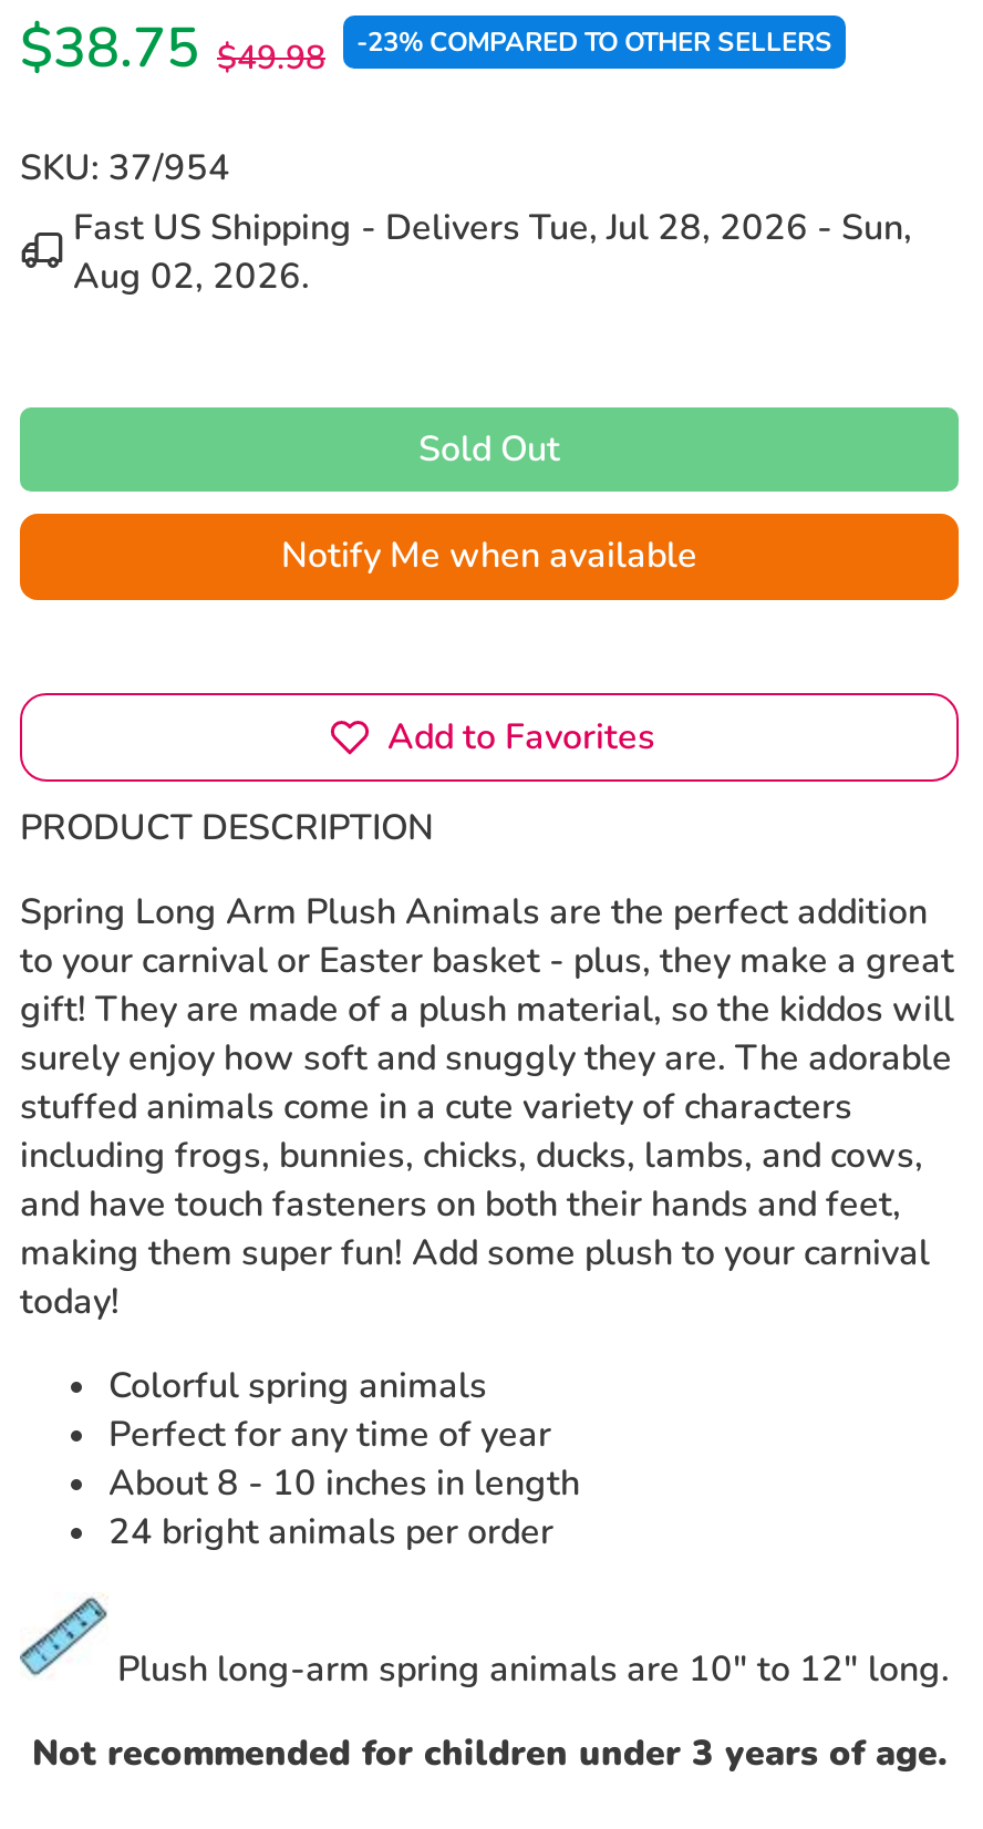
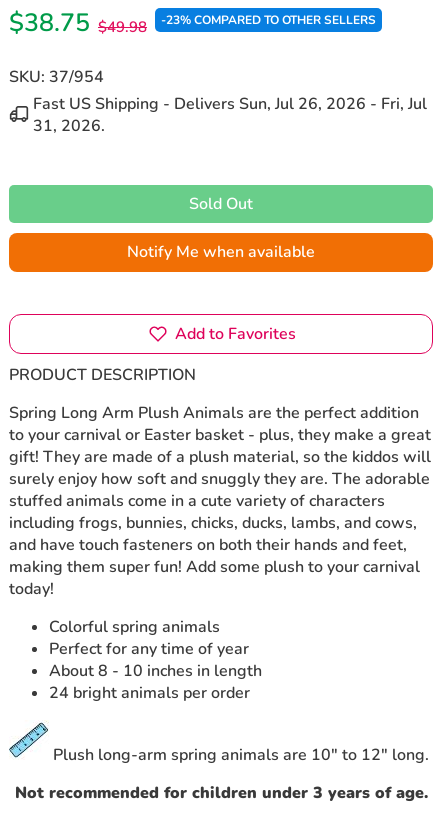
- Fast US Shipping - Delivers Tue, Jul 28, 2026 - Sun,
- Aug 02, 2026.
+ Fast US Shipping - Delivers Sun, Jul 26, 2026 - Fri, Jul
+ 31, 2026.
